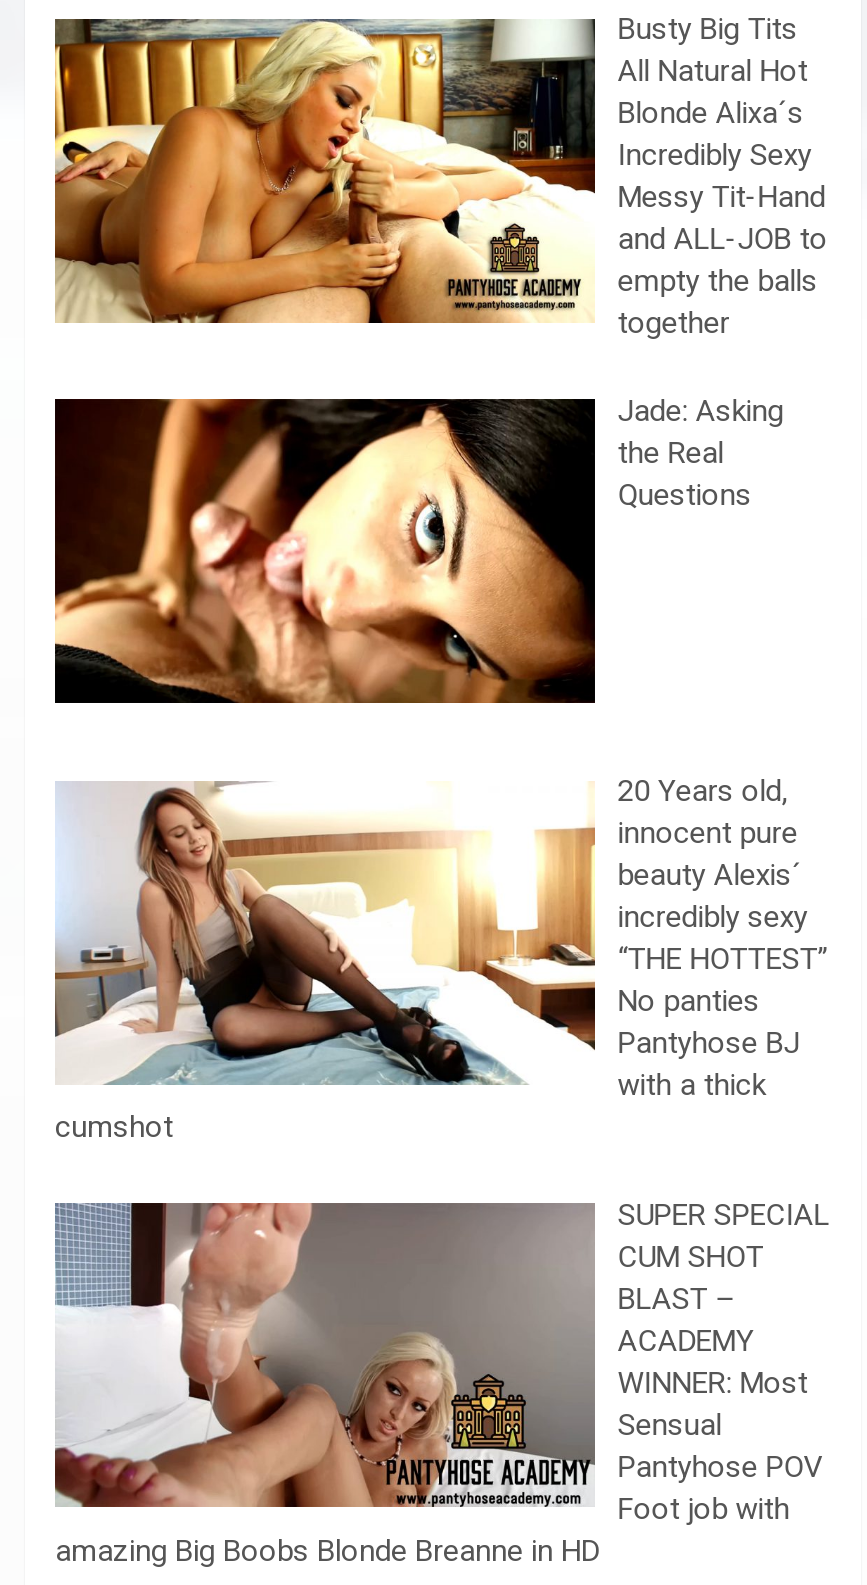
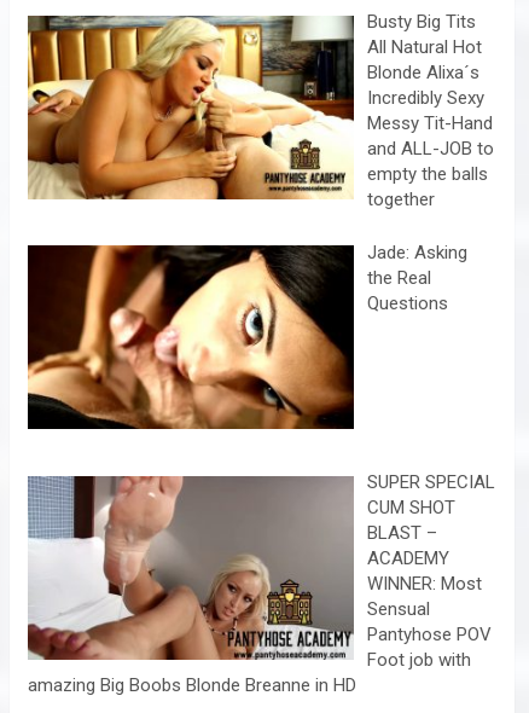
- [image]
- 20 Years old,
- innocent pure
- beauty Alexis´
- incredibly sexy
- “THE HOTTEST”
- No panties
- Pantyhose BJ
- with a thick
- cumshot
